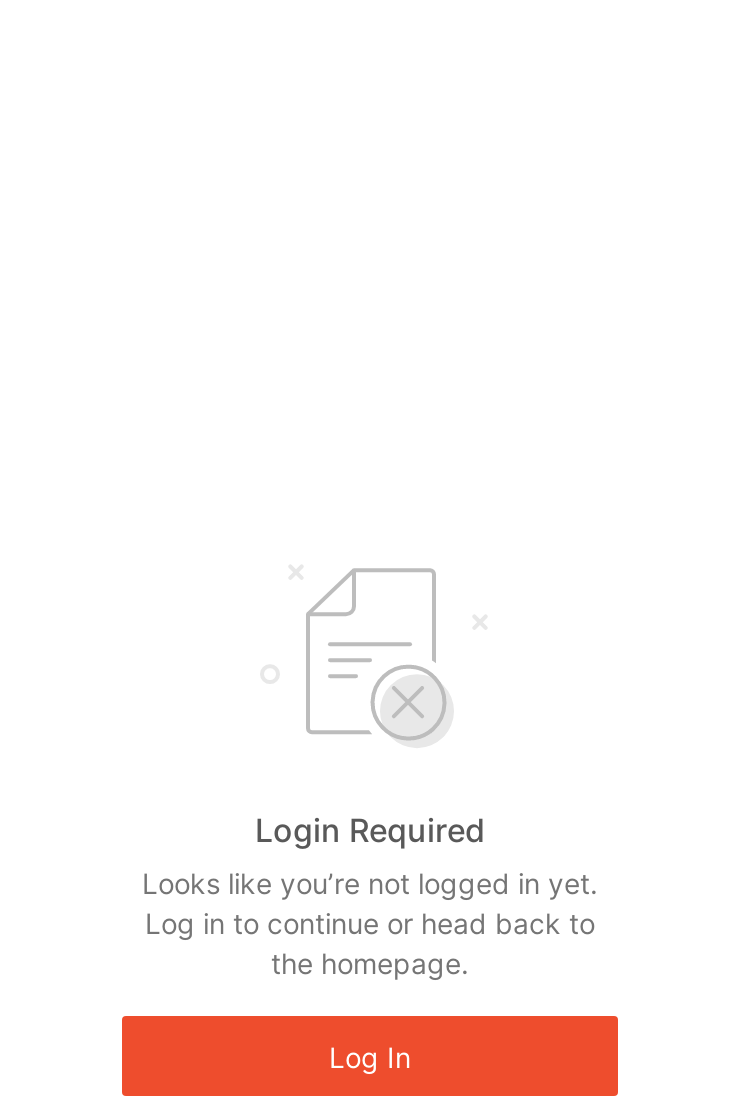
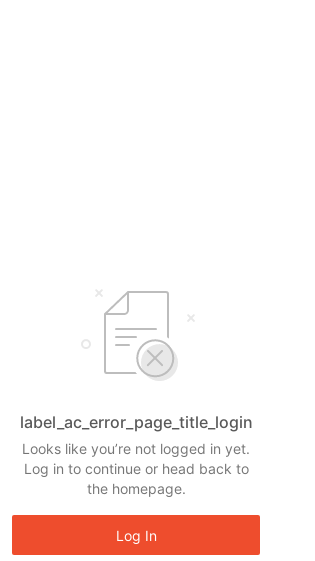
- Login Required
+ label_ac_error_page_title_login
